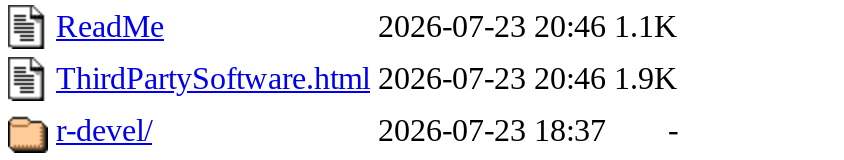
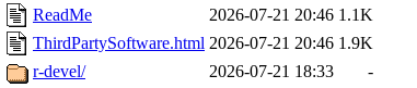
- 2026-07-23 20:46 1.1K
+ 2026-07-21 20:46 1.1K

- ThirdPartySoftware.html 2026-07-23 20:46 1.9K
+ ThirdPartySoftware.html 2026-07-21 20:46 1.9K

- 2026-07-23 18:37
+ 2026-07-21 18:33
